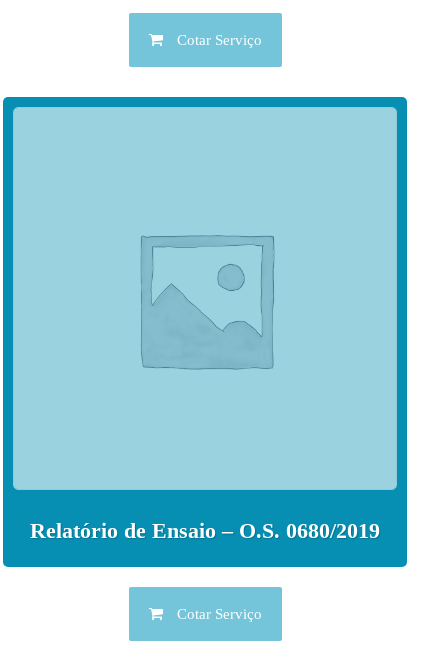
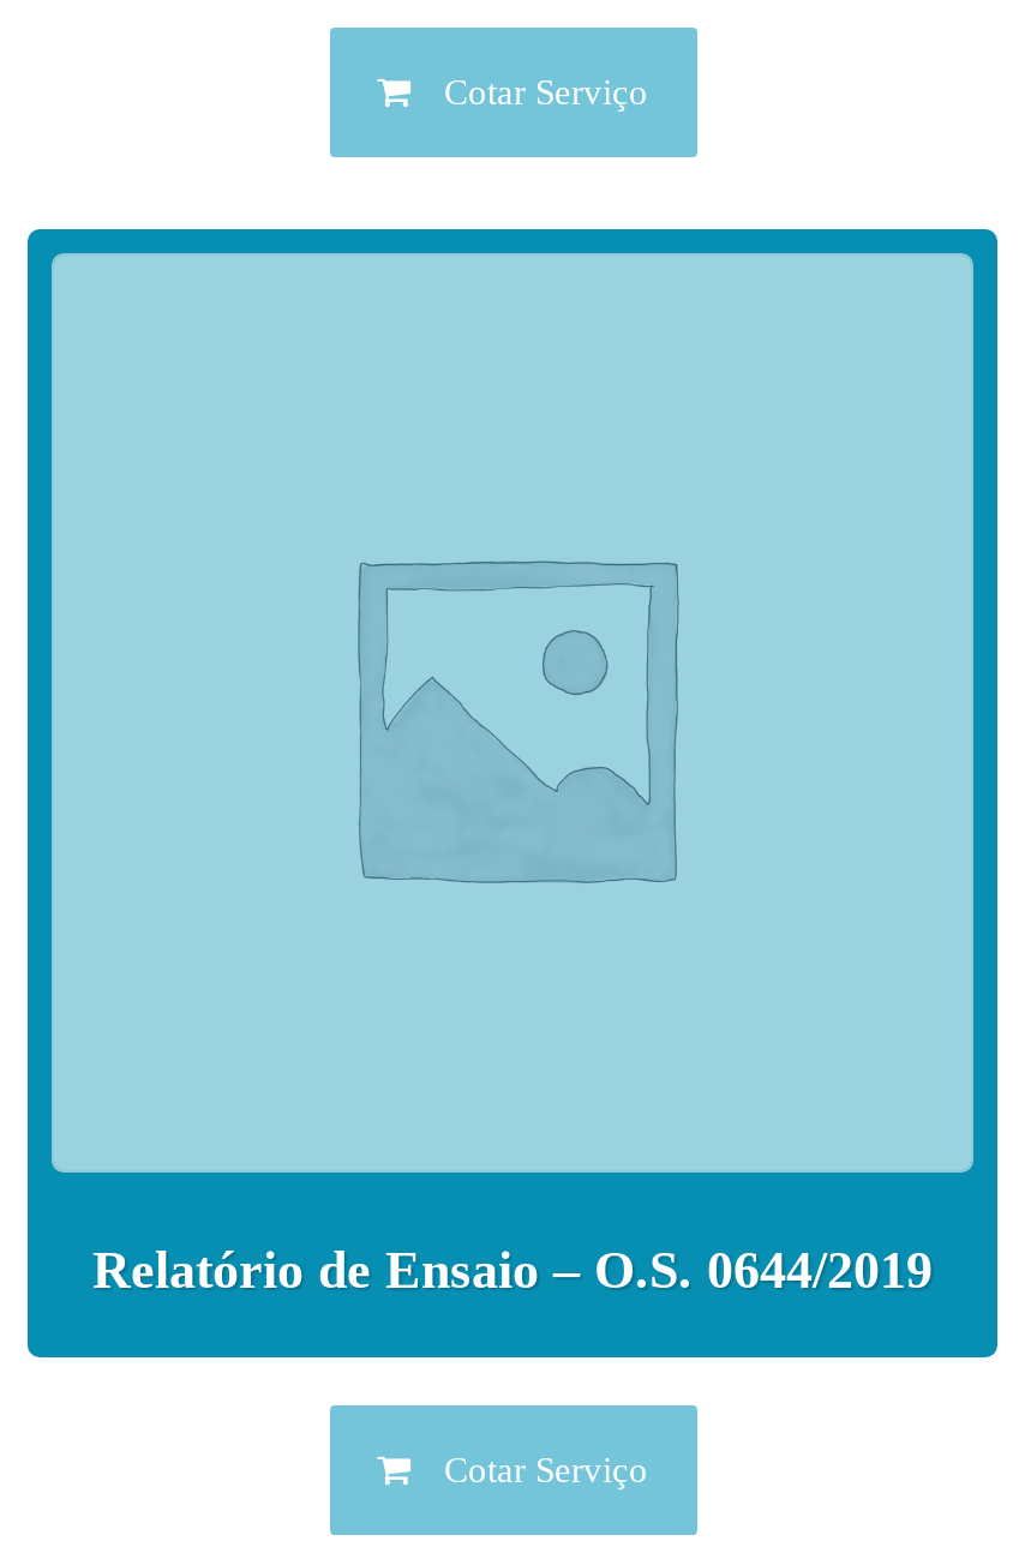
- Relatório de Ensaio – O.S. 0680/2019
+ Relatório de Ensaio – O.S. 0644/2019
